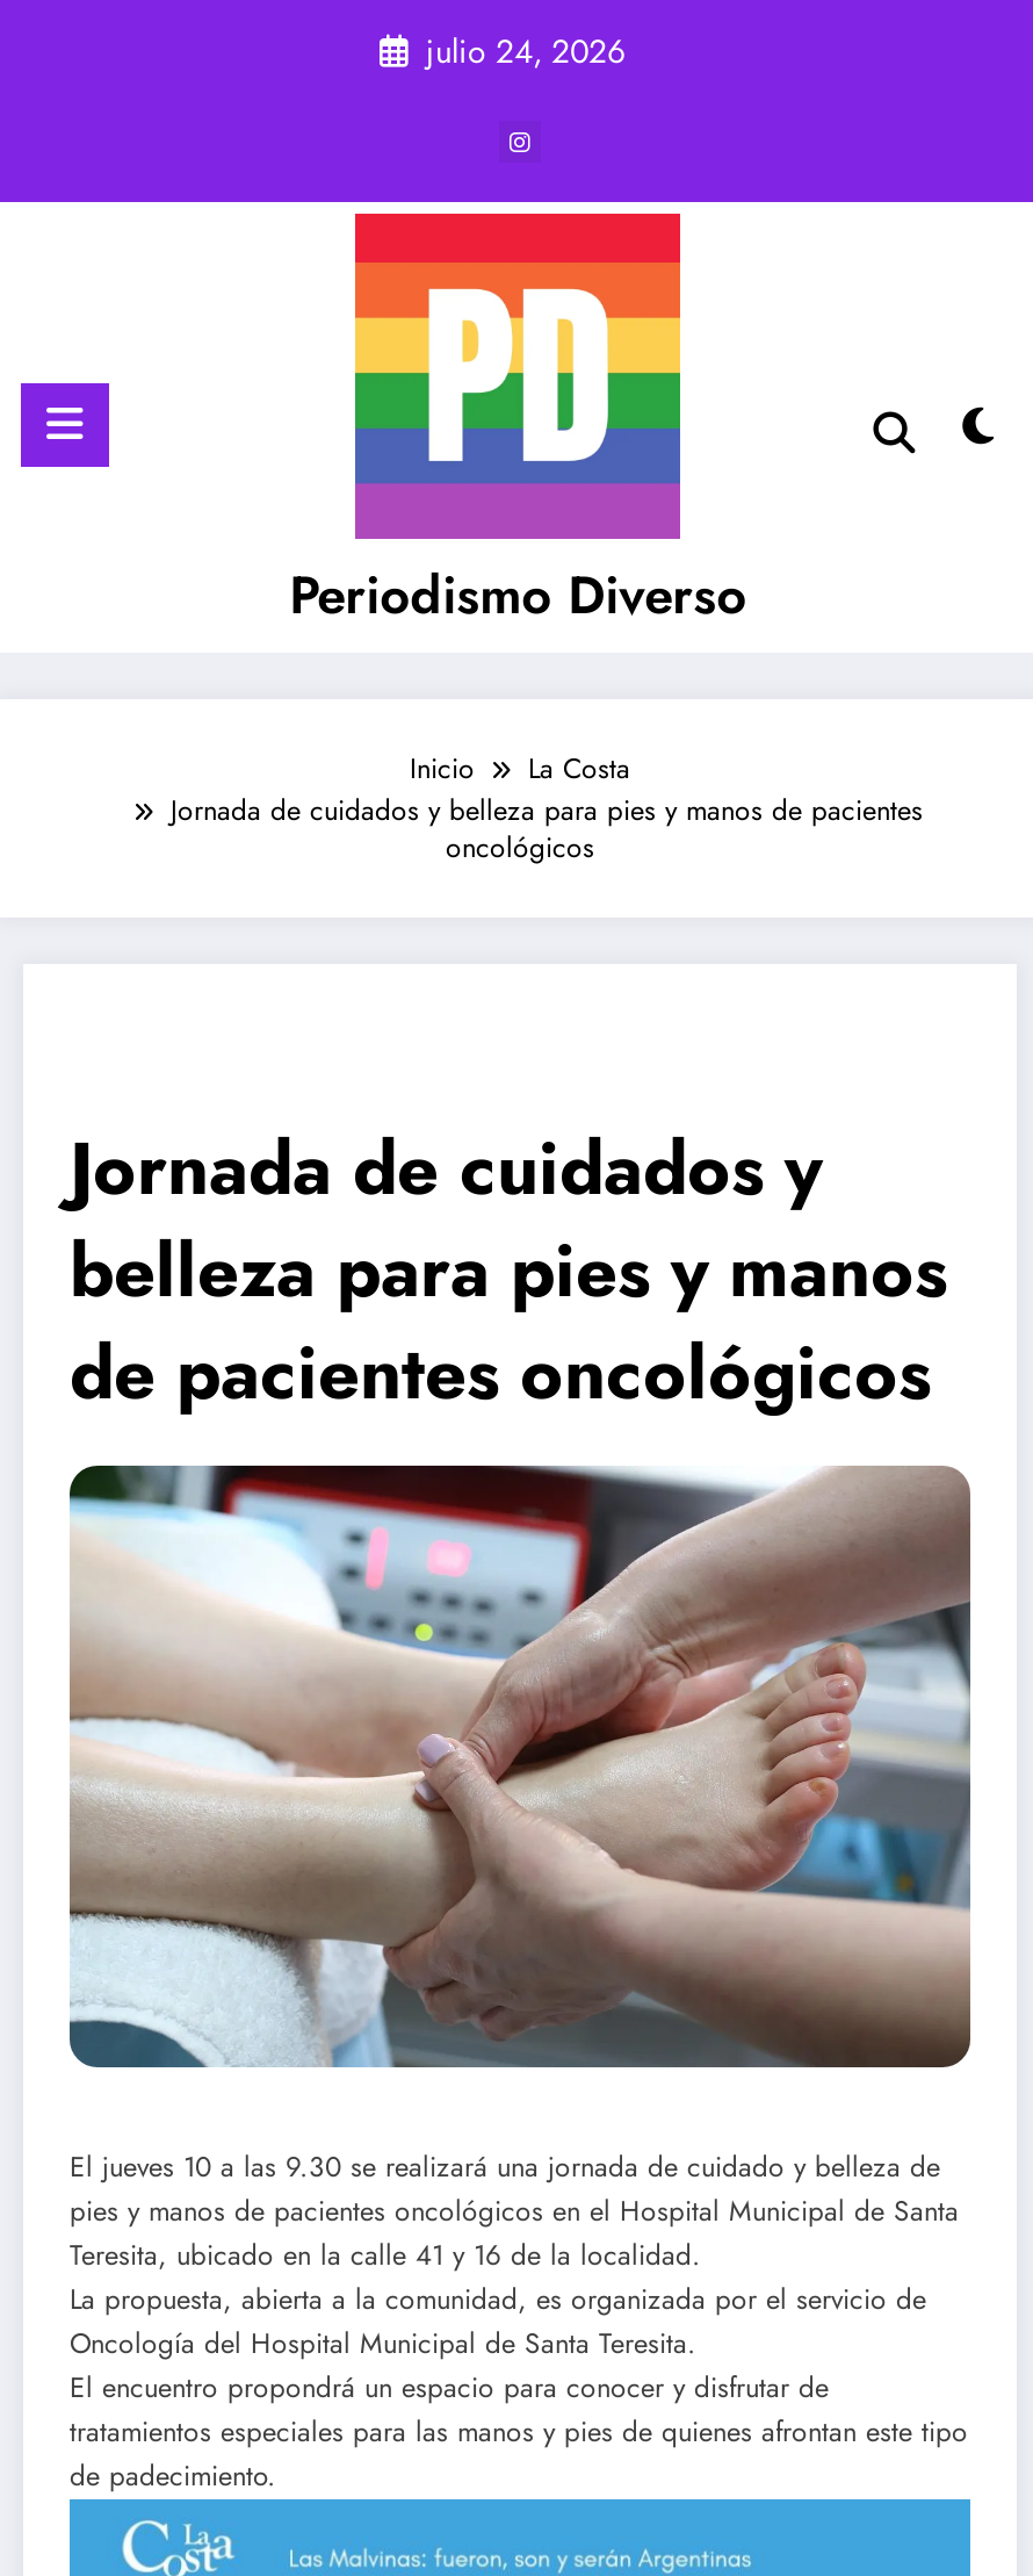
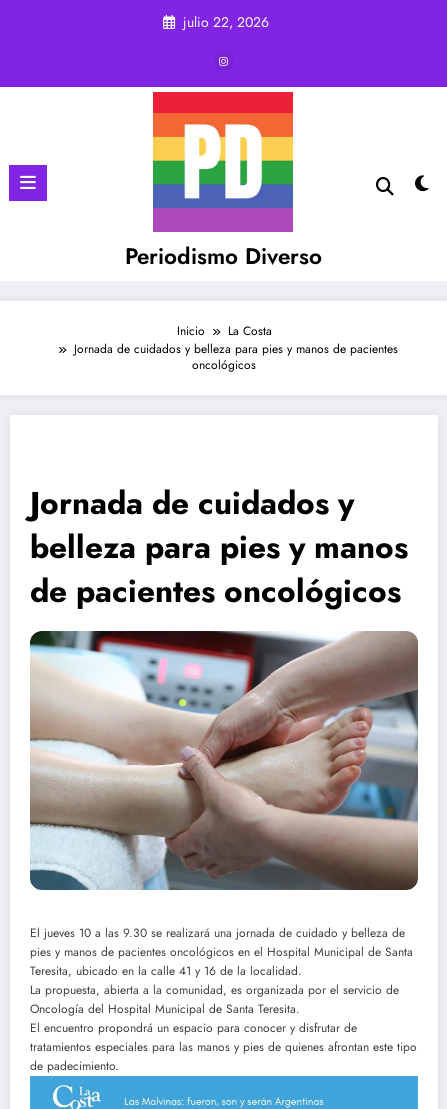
- julio 24, 2026
+ julio 22, 2026
